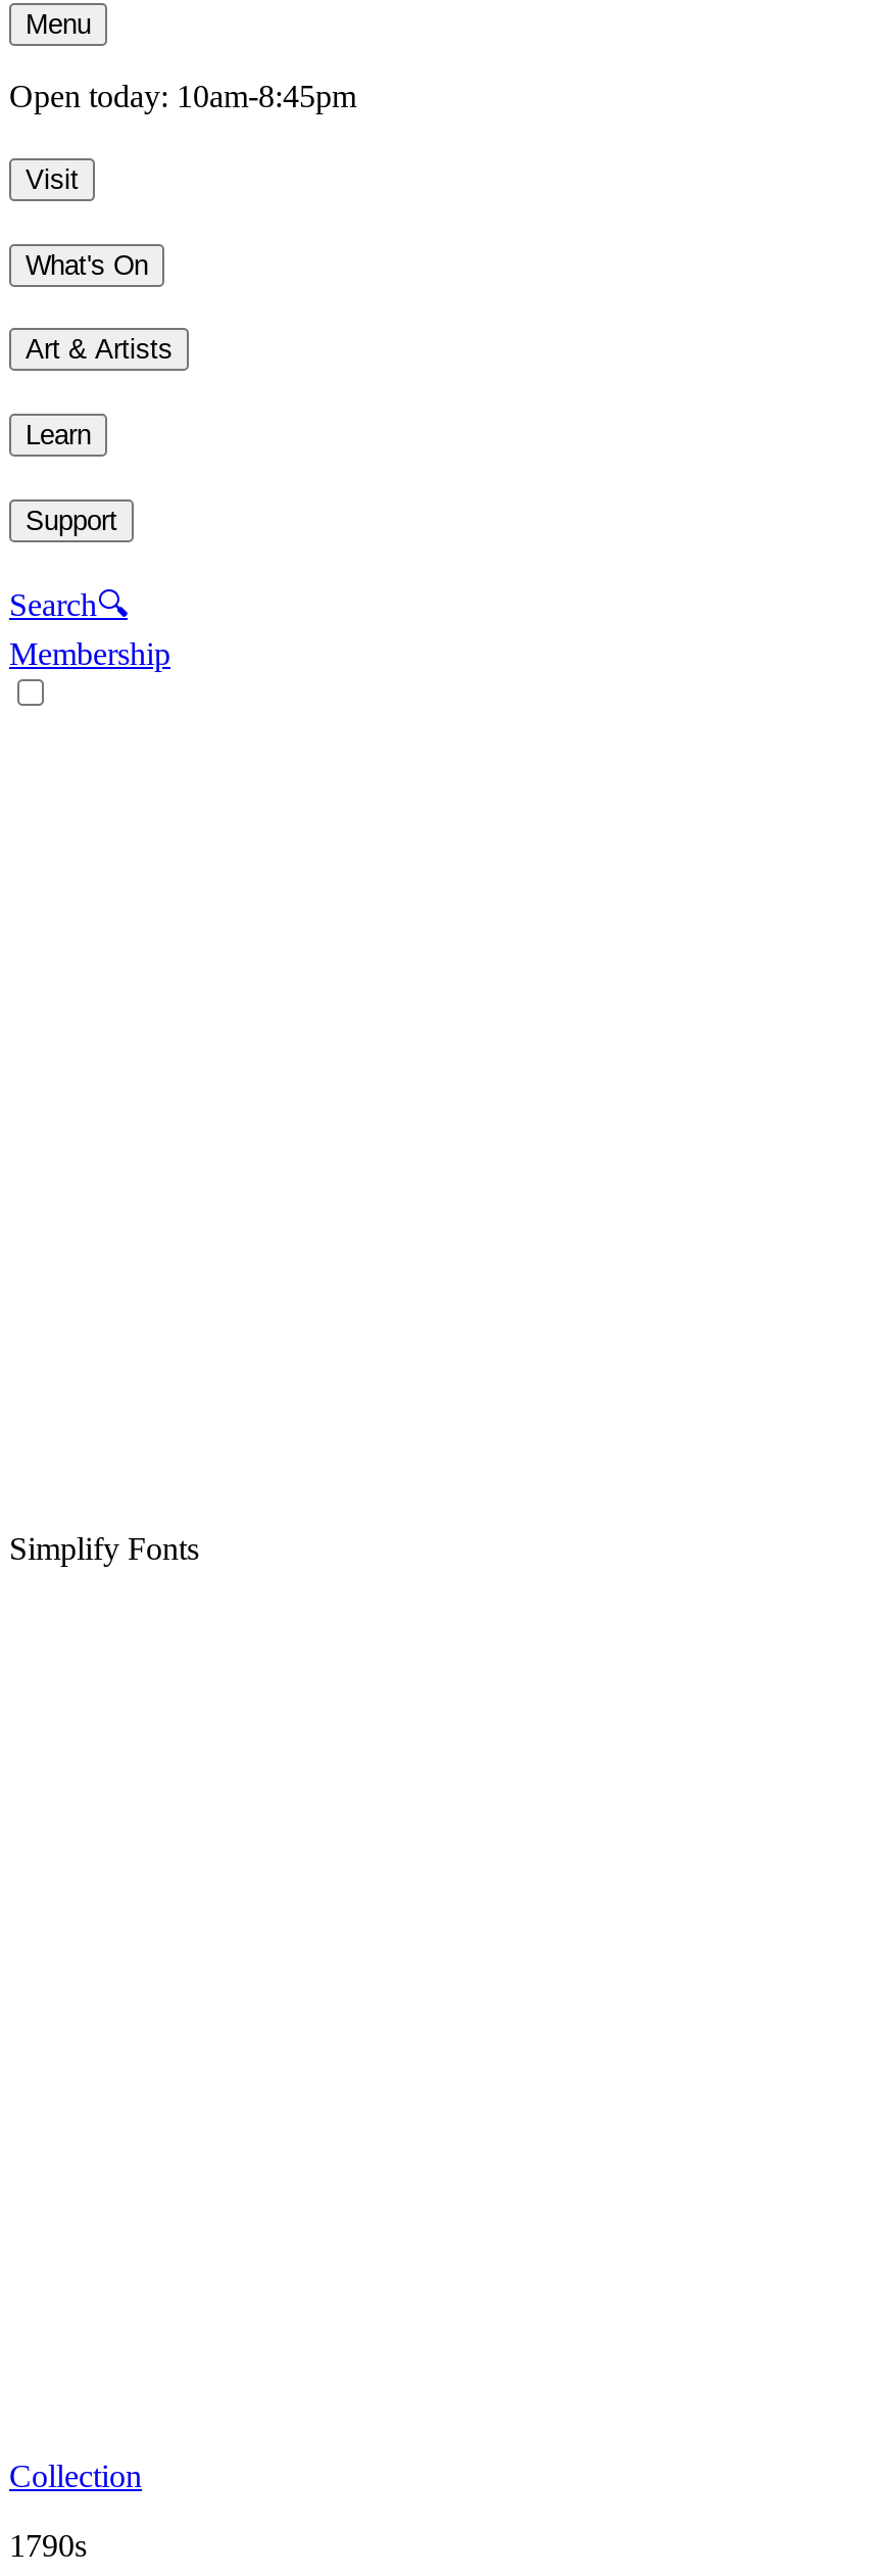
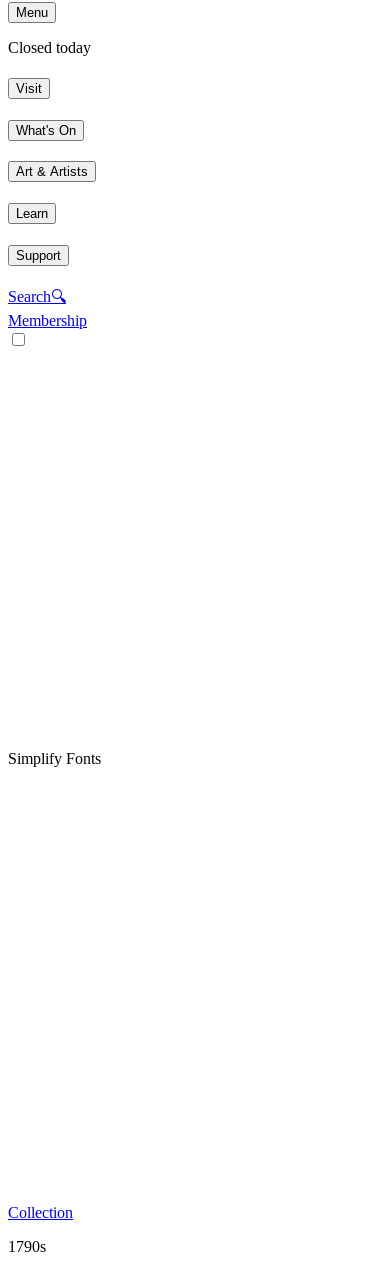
- Open today: 10am-8:45pm
+ Closed today
